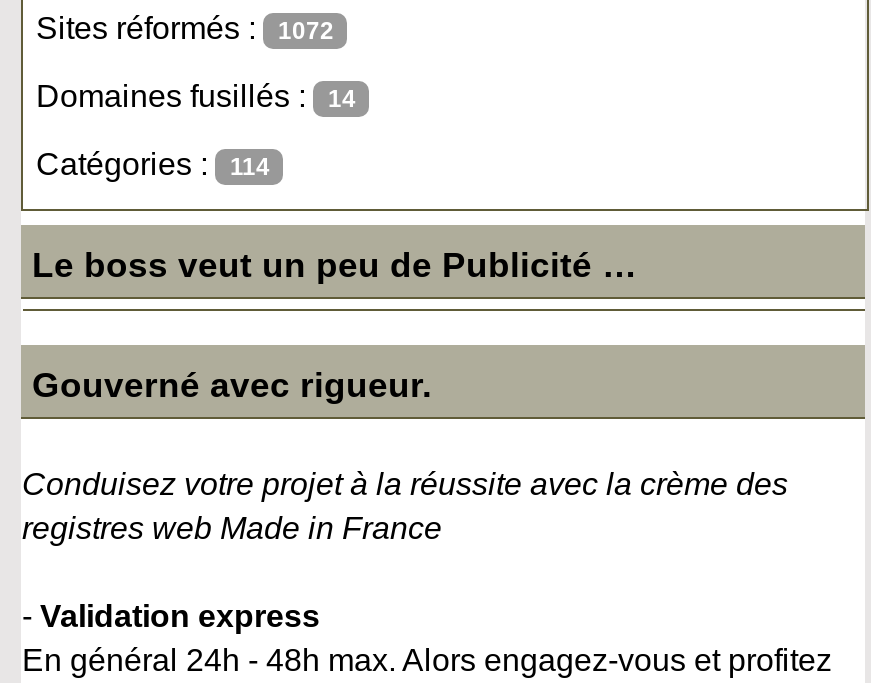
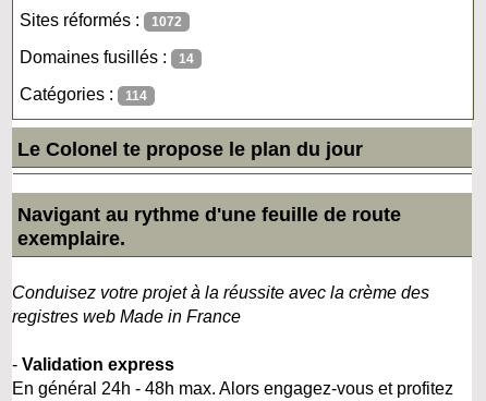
- Le boss veut un peu de Publicité …
+ Le Colonel te propose le plan du jour

- Gouverné avec rigueur.
+ Navigant au rythme d'une feuille de route
+ exemplaire.
